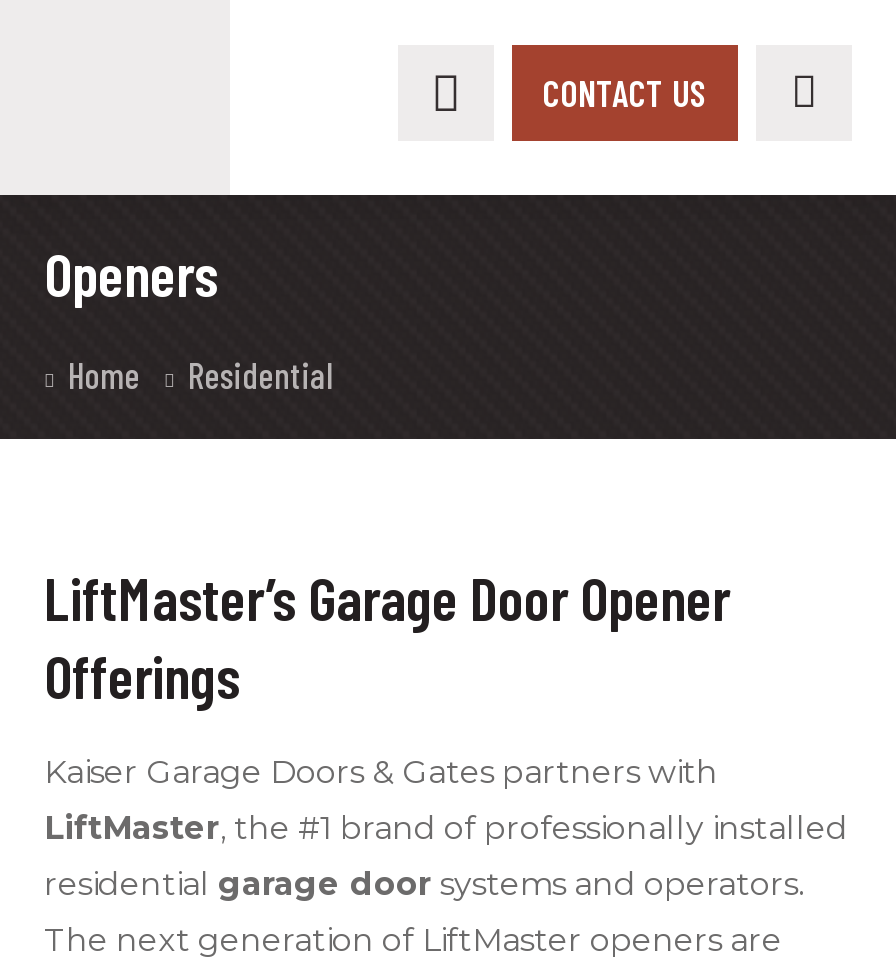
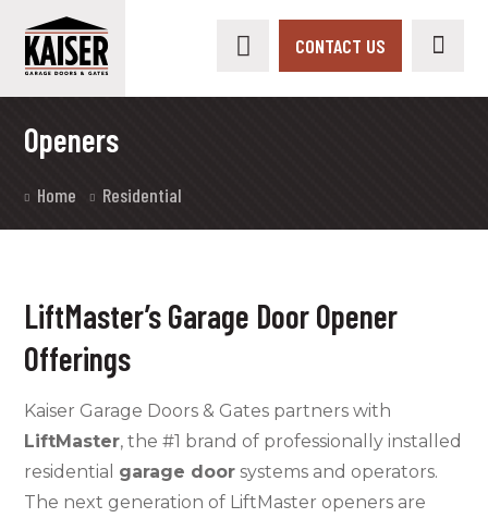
+ [image]
